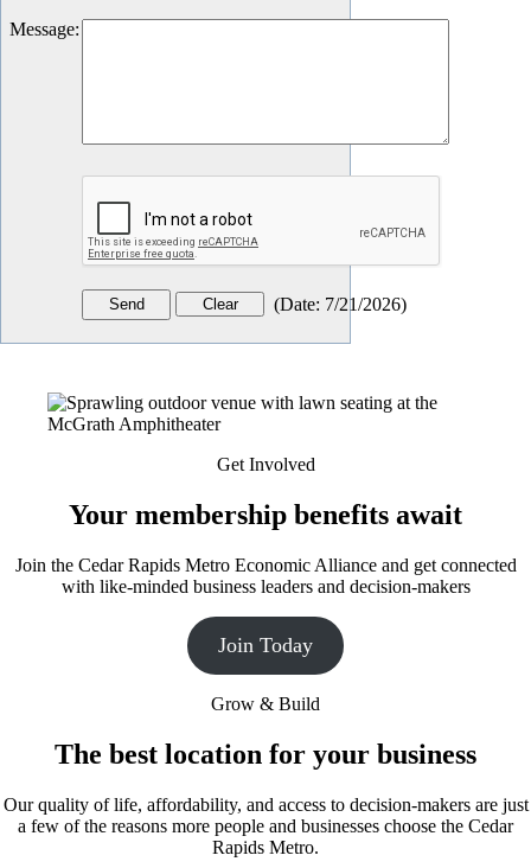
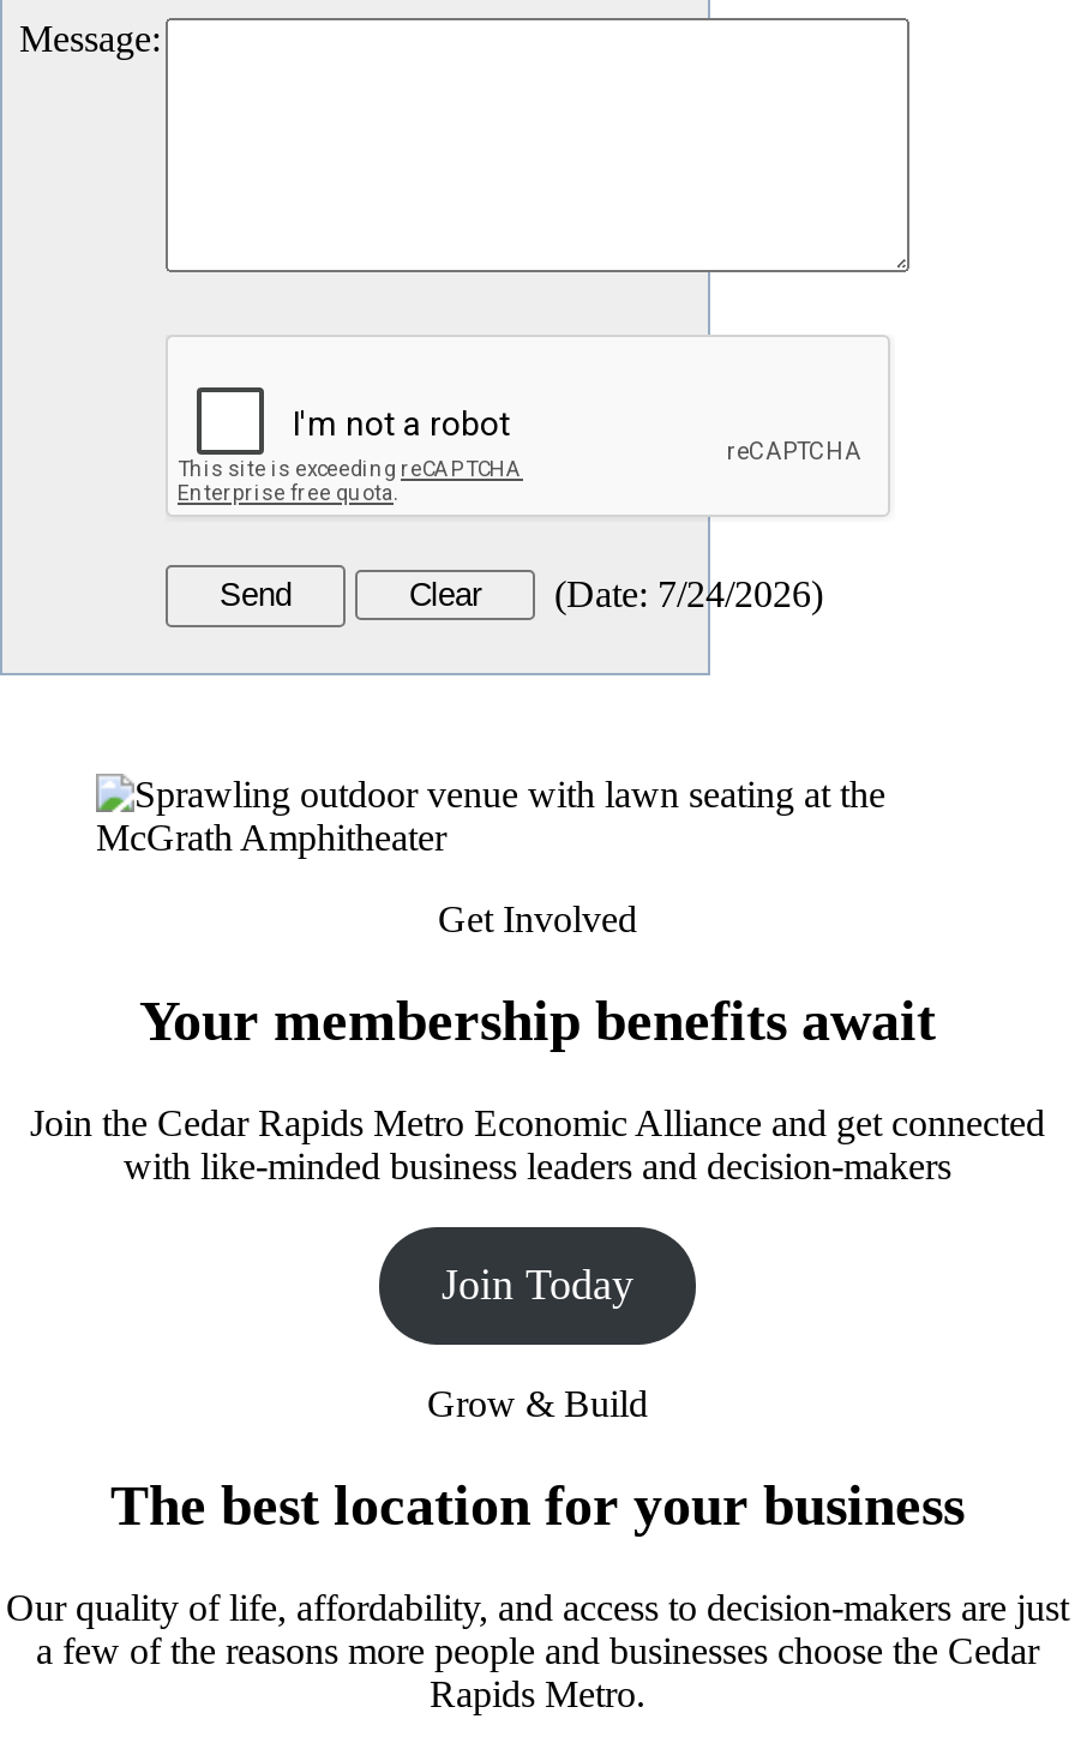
- (Date: 7/21/2026)
+ (Date: 7/24/2026)
